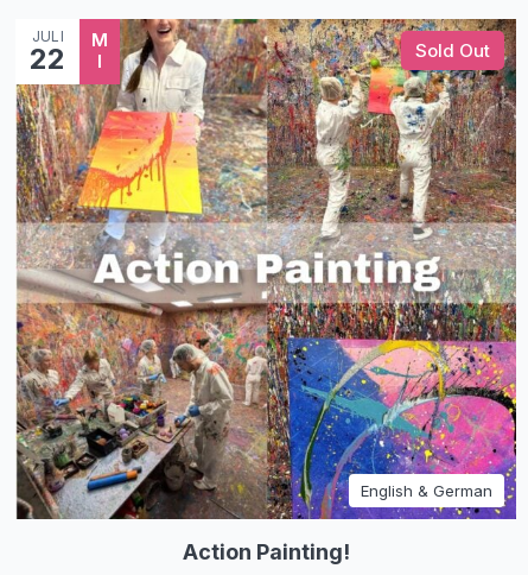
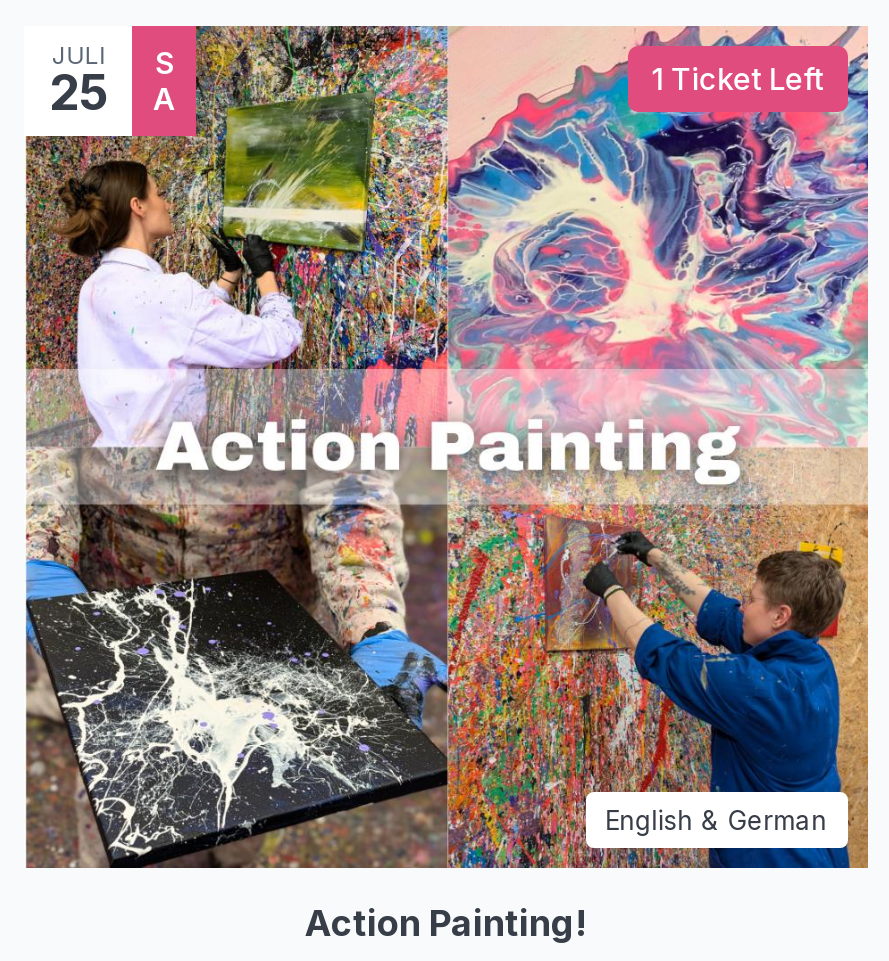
- [image]
- Sold Out
+ [image]
+ 1 Ticket Left

- M
- I
+ S
+ A

- 22
+ 25
